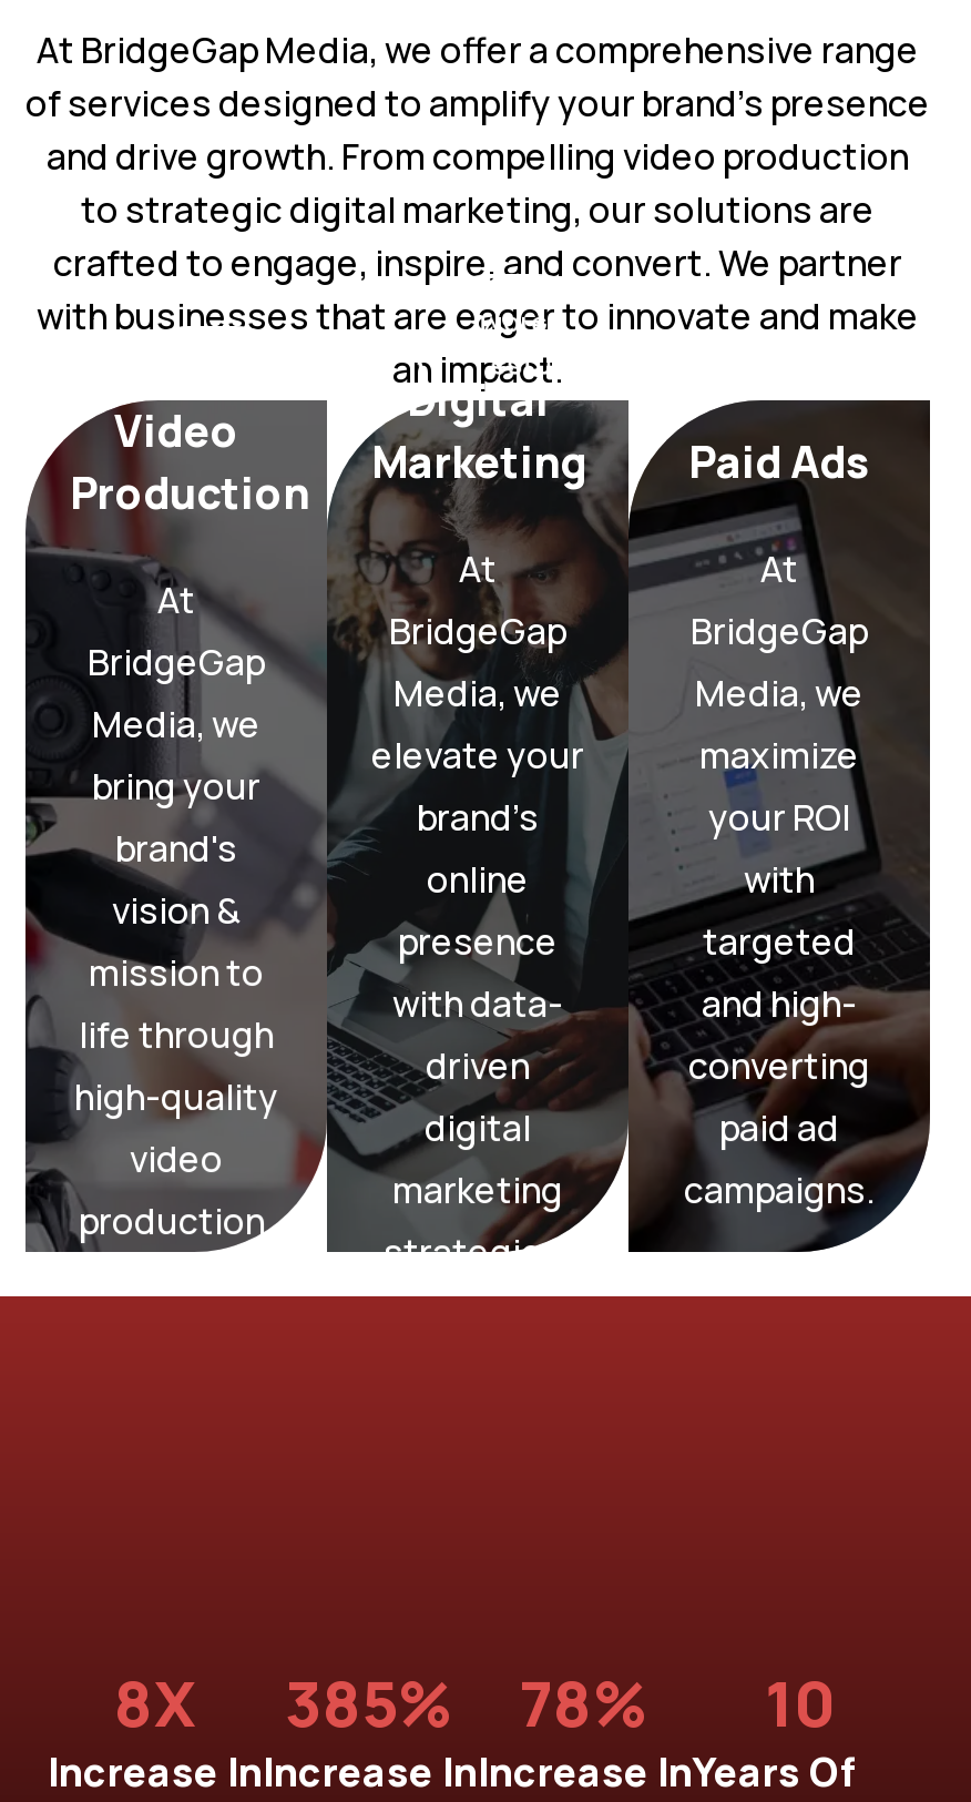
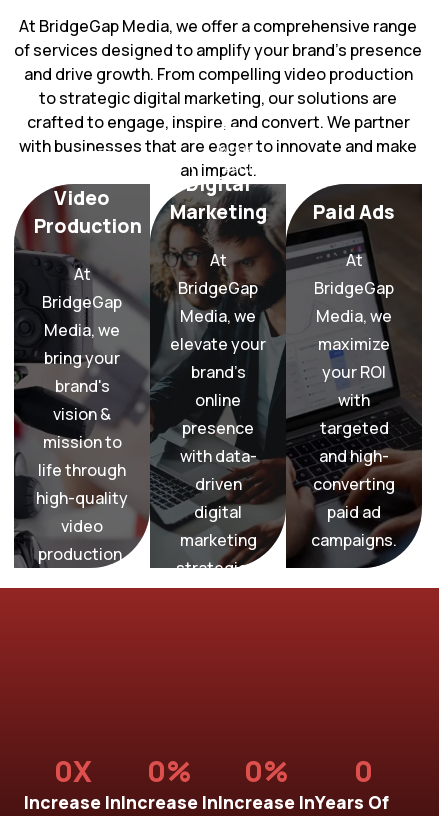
- 8X
+ 0X

- 385%
+ 0%

- 78%
+ 0%

- 10
+ 0
